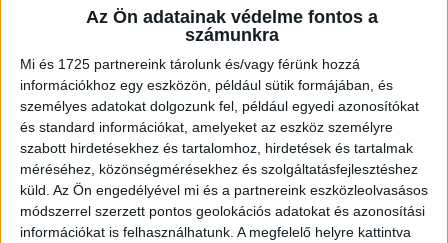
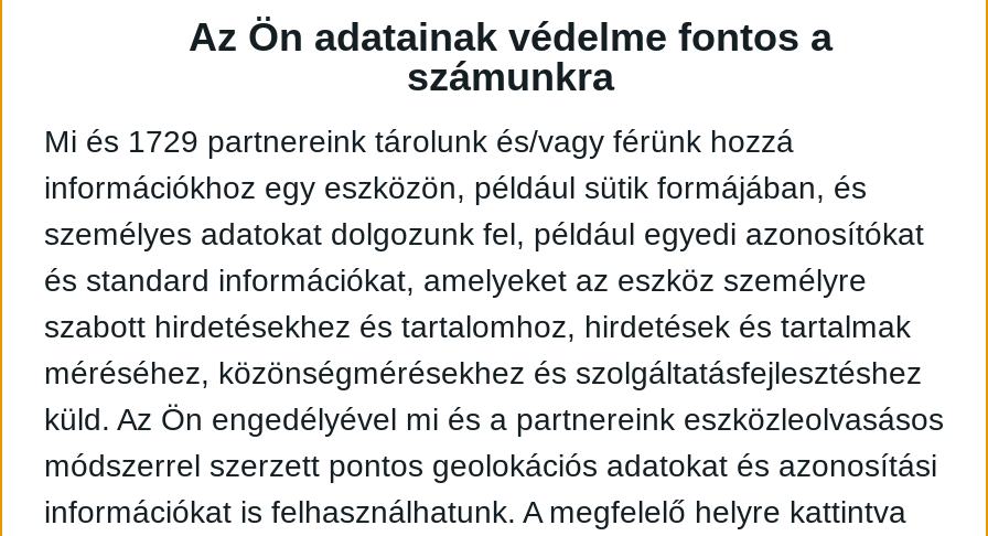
- Mi és 1725 partnereink tárolunk és/vagy férünk hozzá
+ Mi és 1729 partnereink tárolunk és/vagy férünk hozzá
